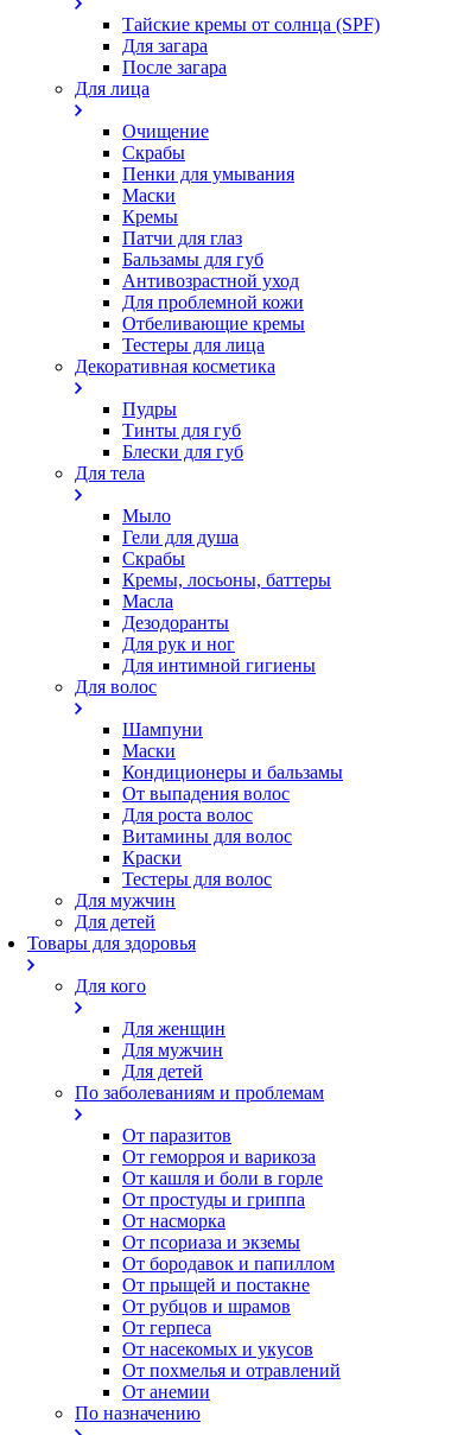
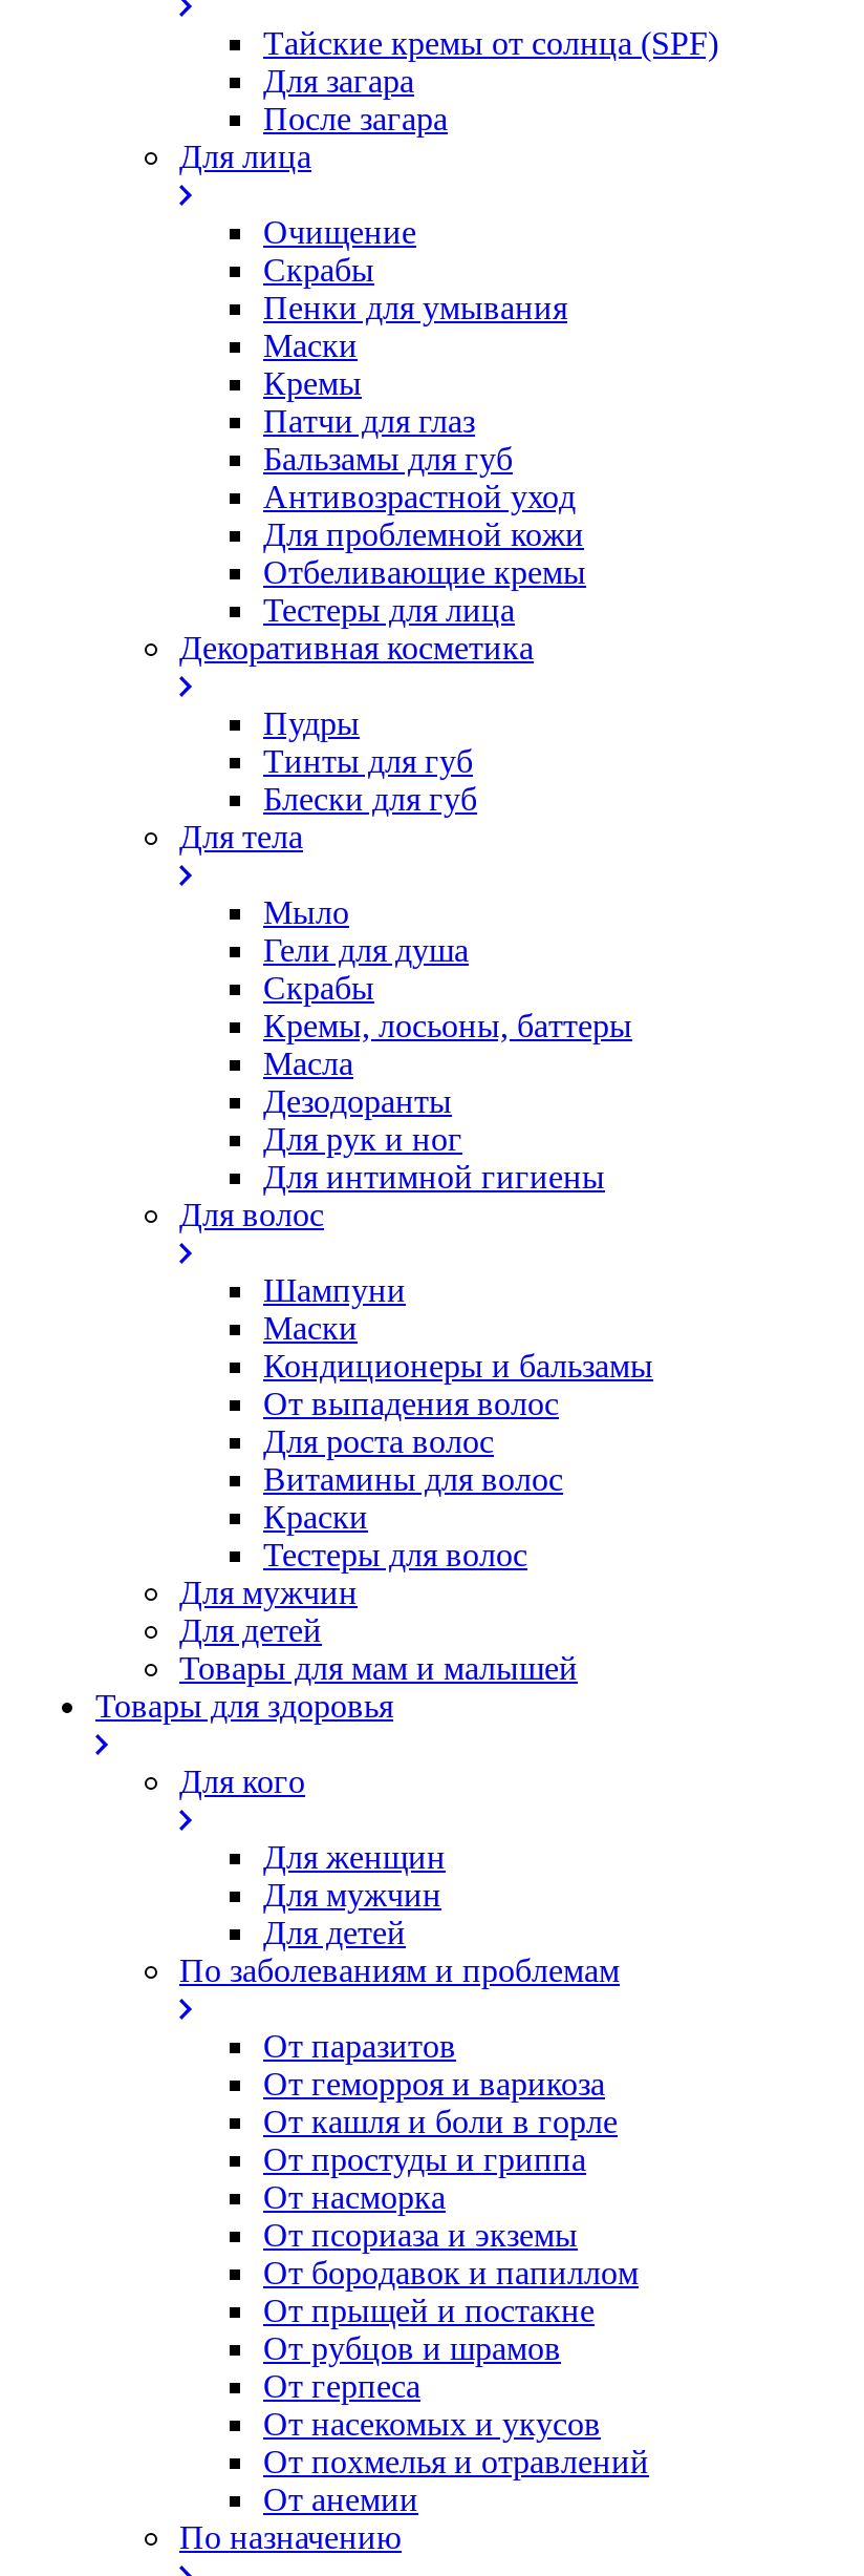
+ Товары для мам и малышей
